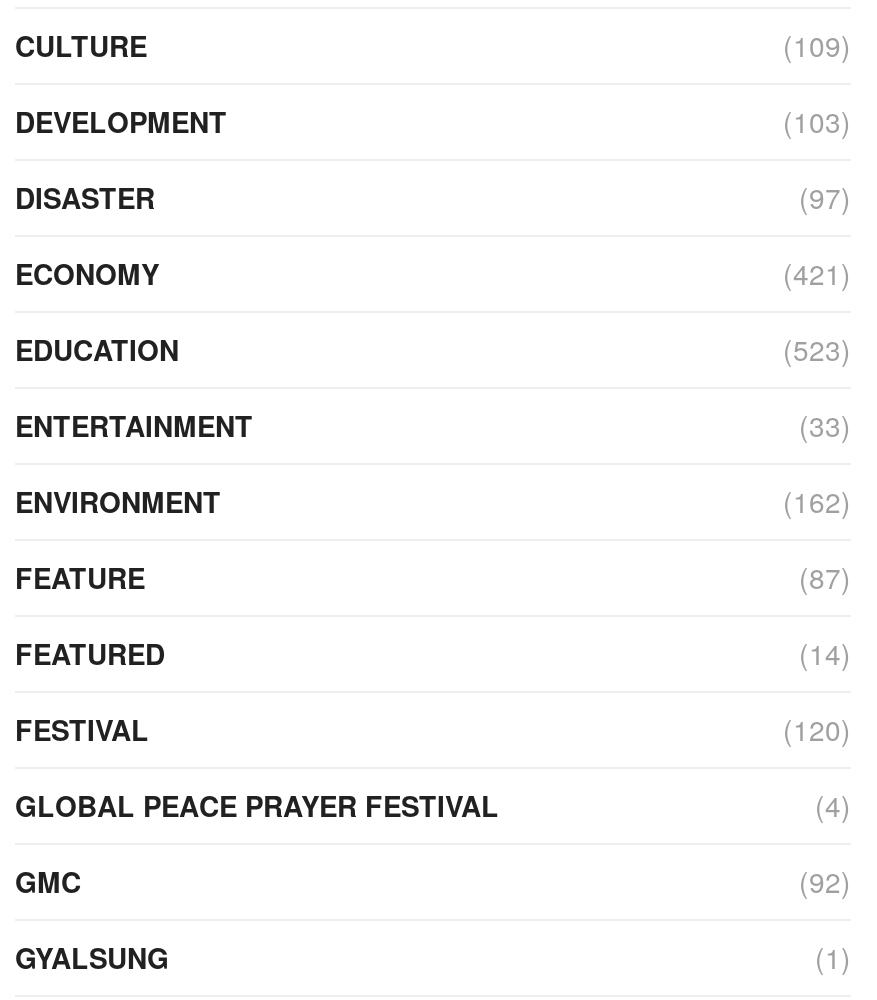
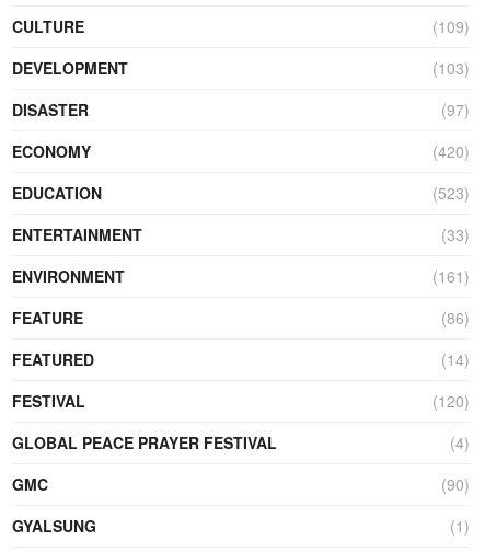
- (421)
+ (420)

- (162)
+ (161)

- (87)
+ (86)

- (92)
+ (90)
